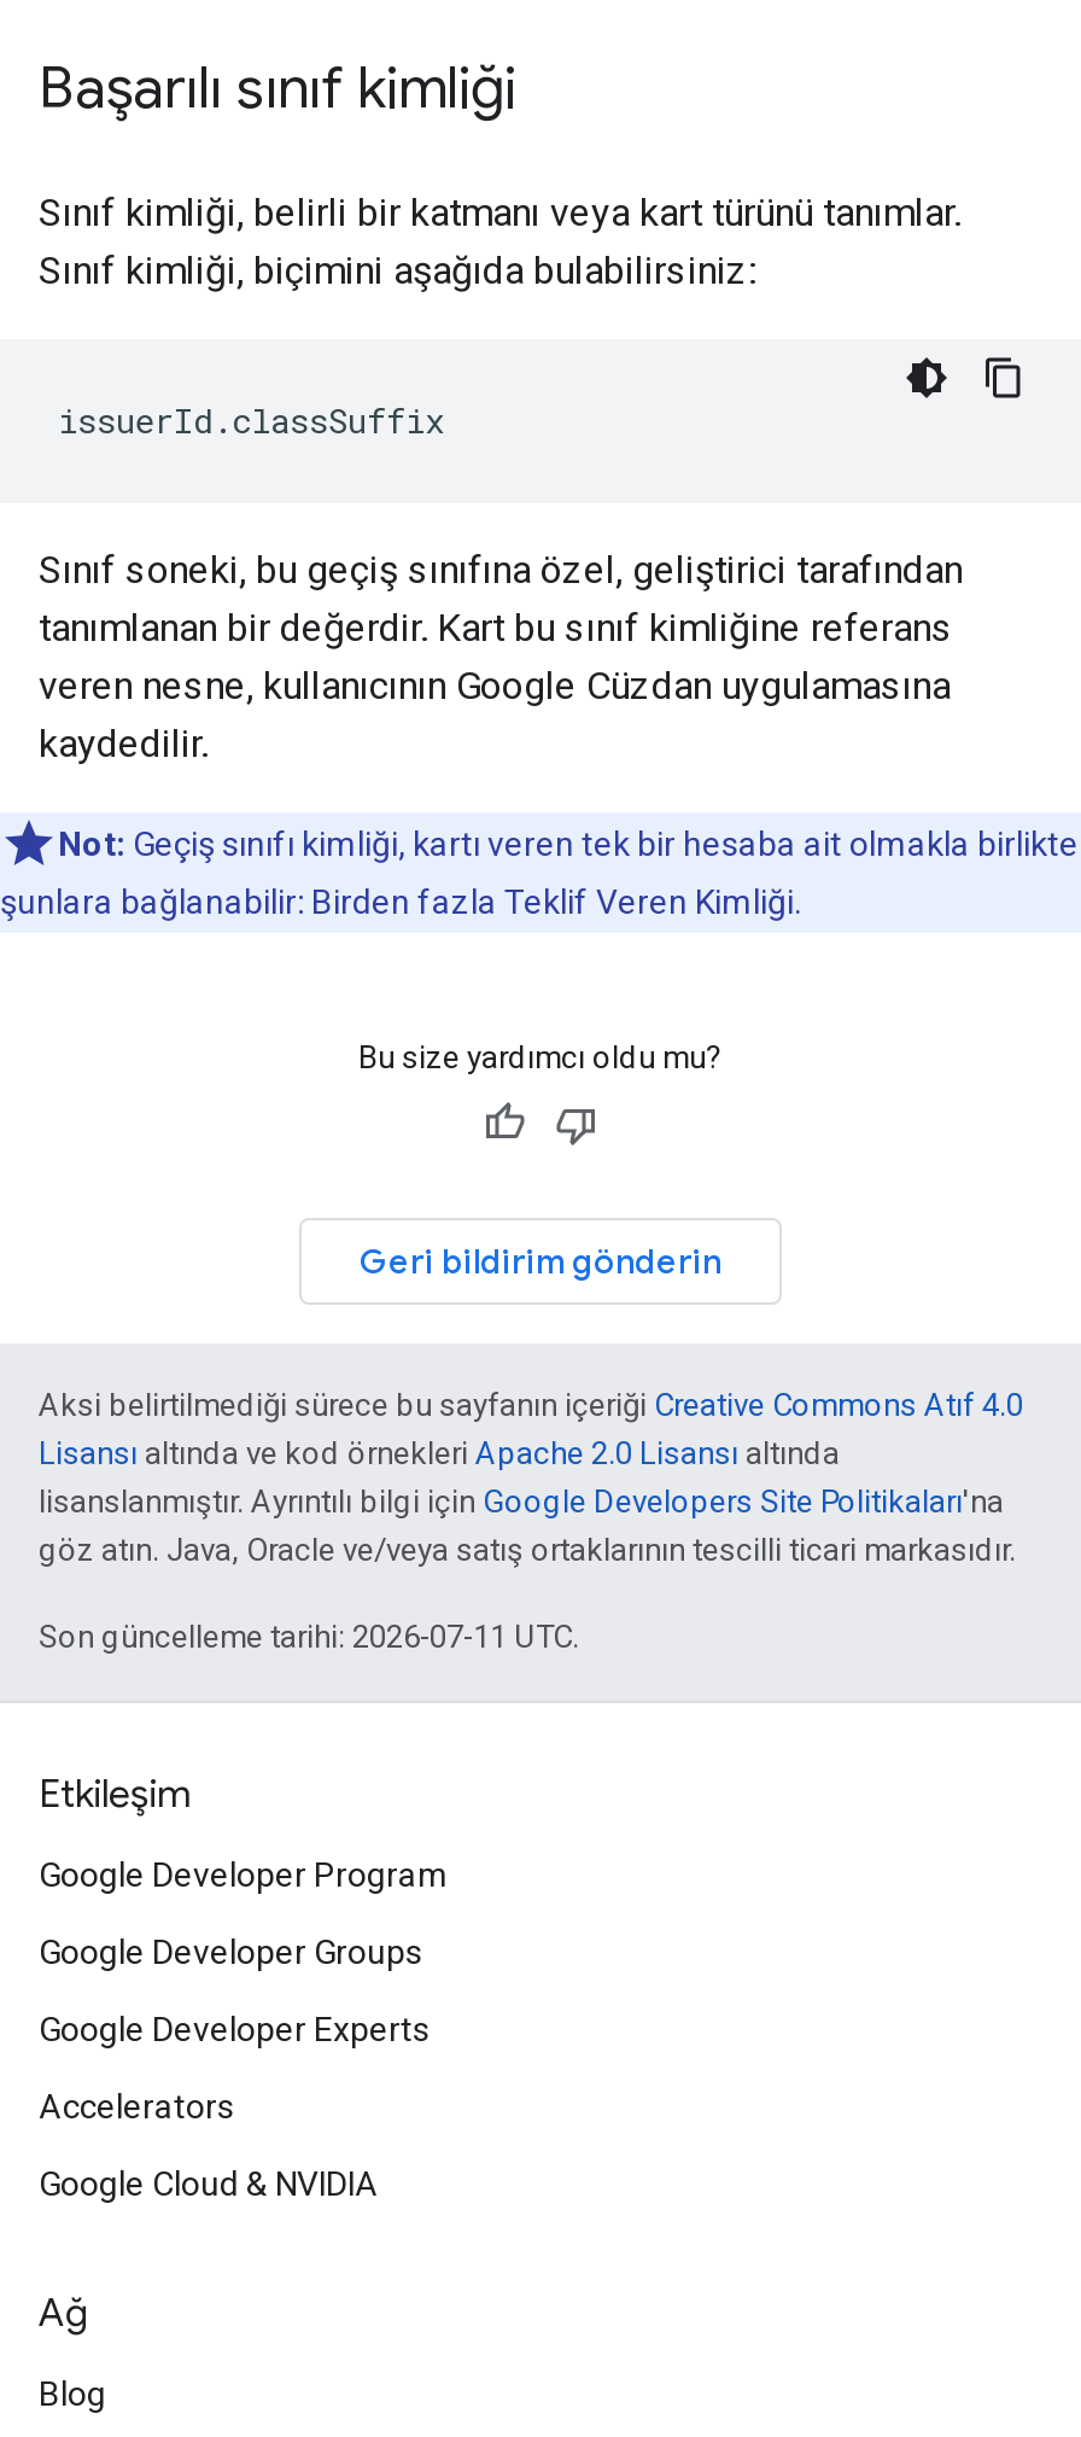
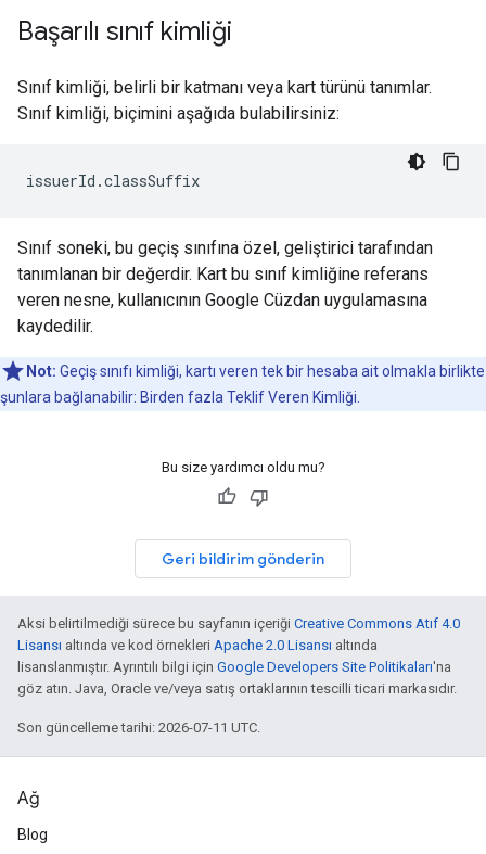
- Etkileşim
- Google Developer Program
- Google Developer Groups
- Google Developer Experts
- Accelerators
- Google Cloud & NVIDIA
